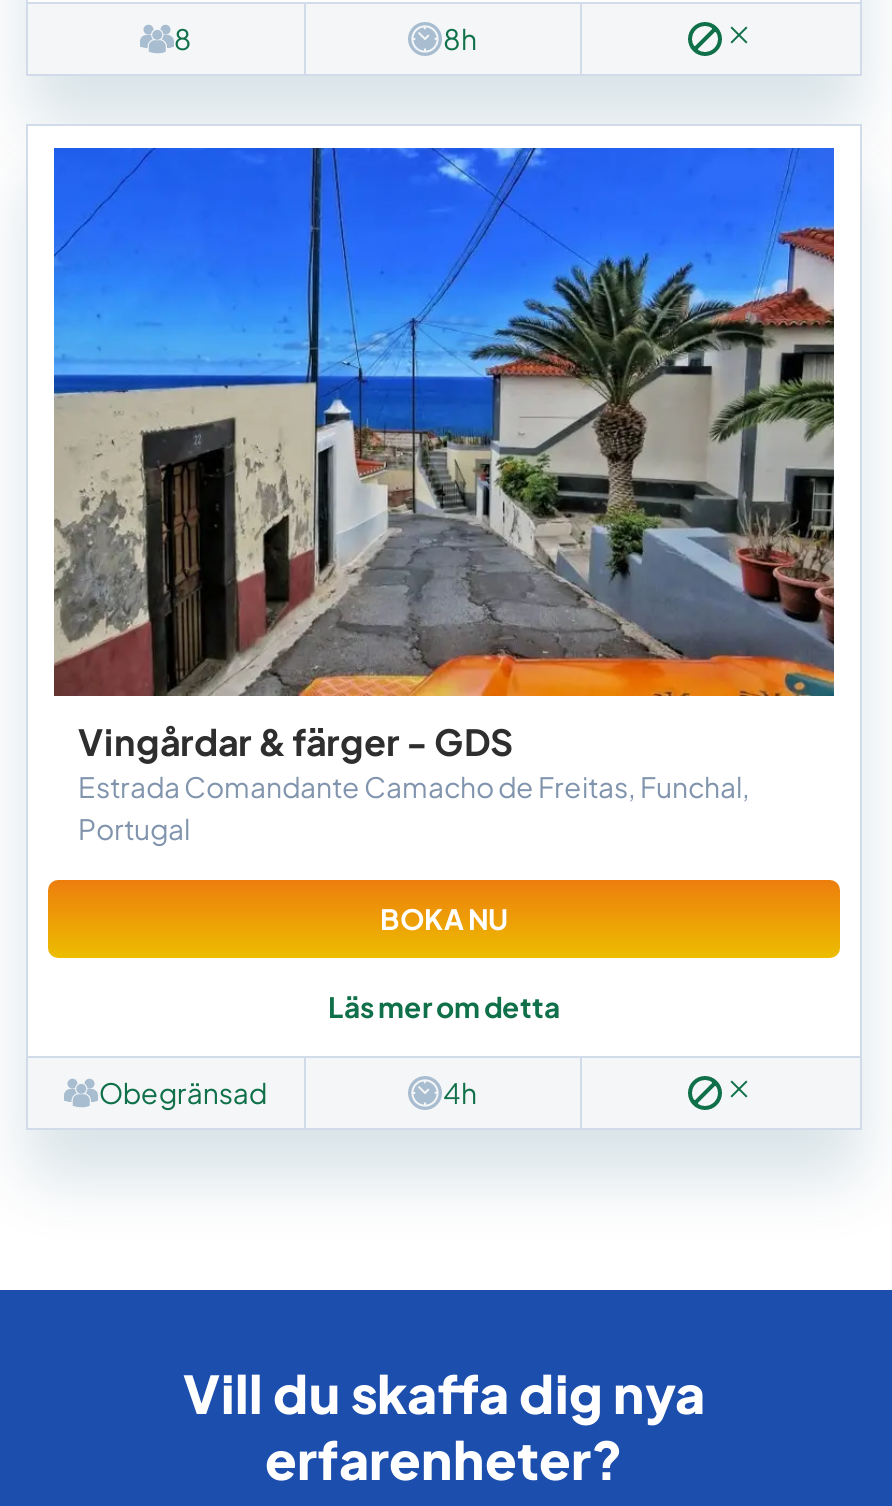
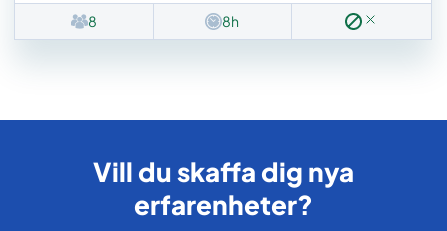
- [image]
- Vingårdar & färger - GDS
- Estrada Comandante Camacho de Freitas, Funchal,
- Portugal
- BOKA NU
- Läs mer om detta
- Obegränsad
- 4h
